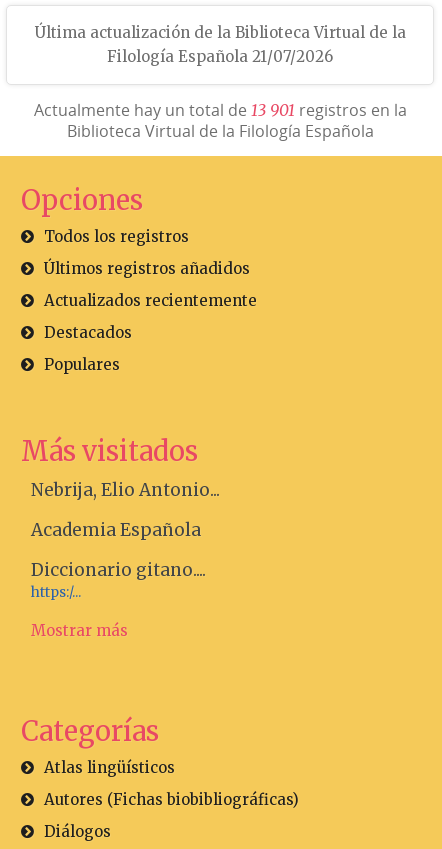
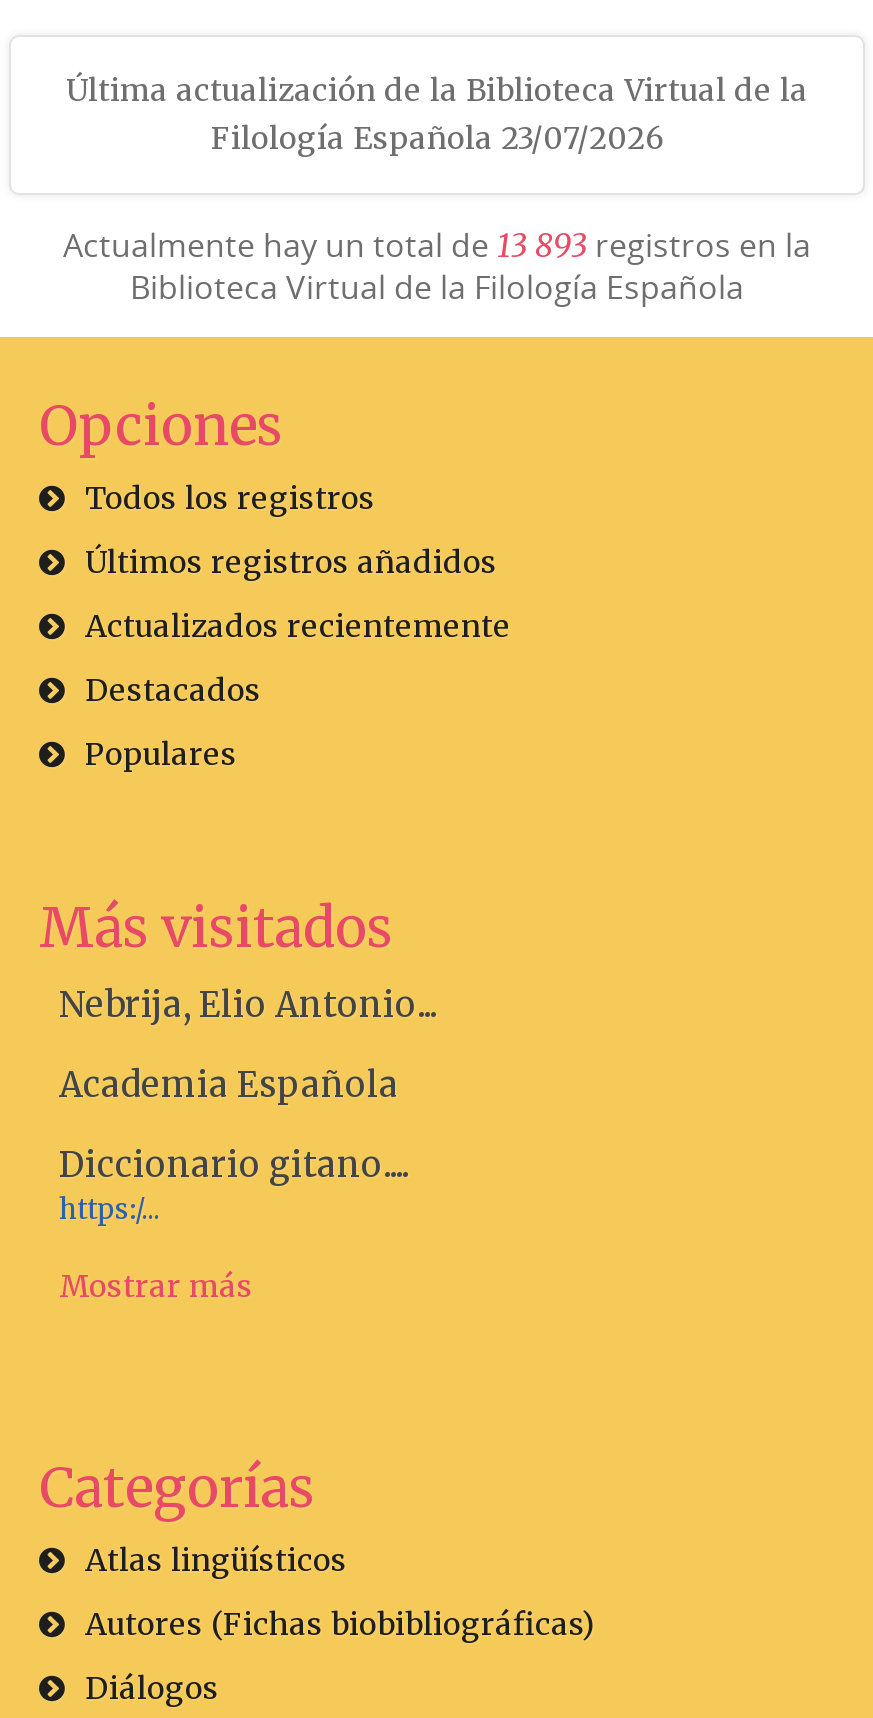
- Filología Española 21/07/2026
+ Filología Española 23/07/2026

- Actualmente hay un total de 13 901 registros en la
+ Actualmente hay un total de 13 893 registros en la
